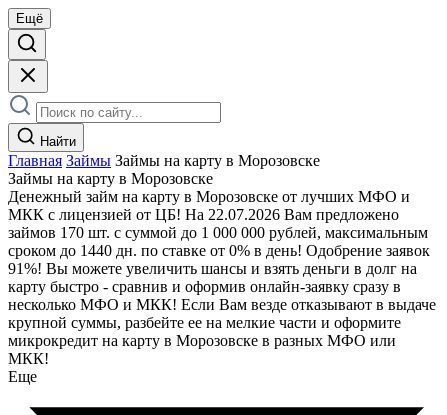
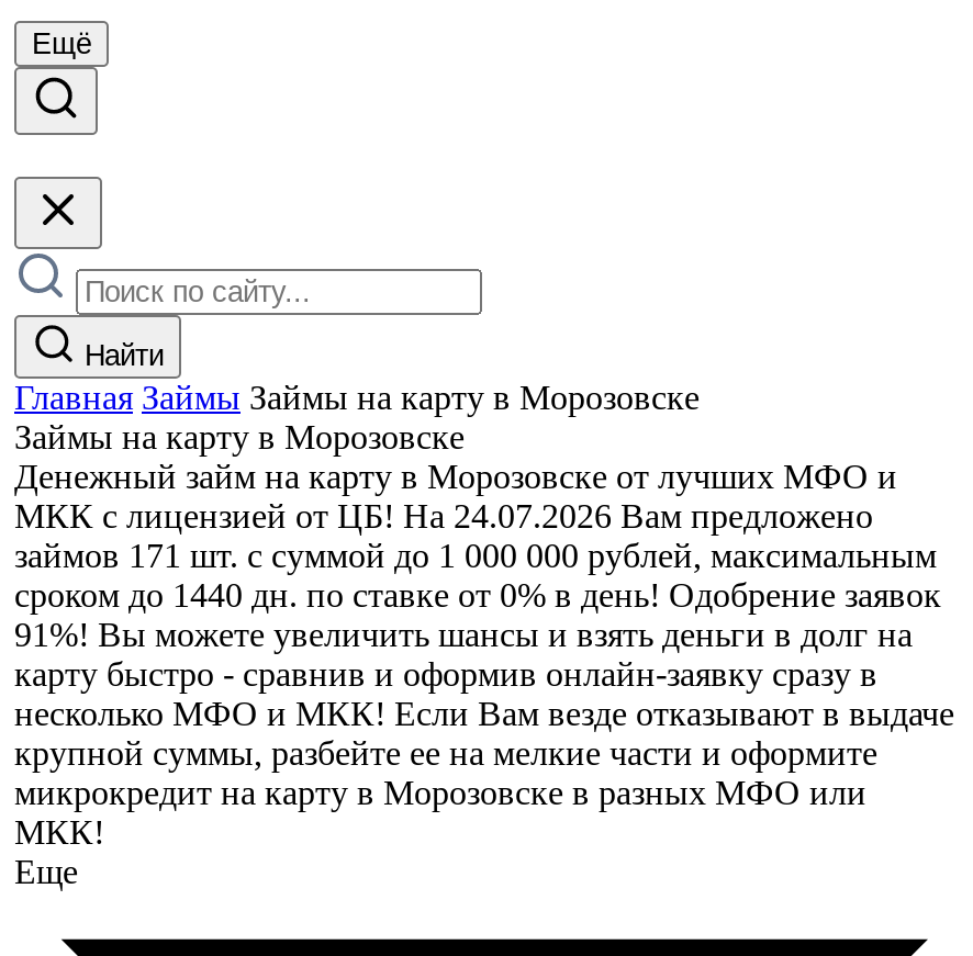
- МКК с лицензией от ЦБ! На 22.07.2026 Вам предложено
+ МКК с лицензией от ЦБ! На 24.07.2026 Вам предложено

- займов 170 шт. с суммой до 1 000 000 рублей, максимальным
+ займов 171 шт. с суммой до 1 000 000 рублей, максимальным
